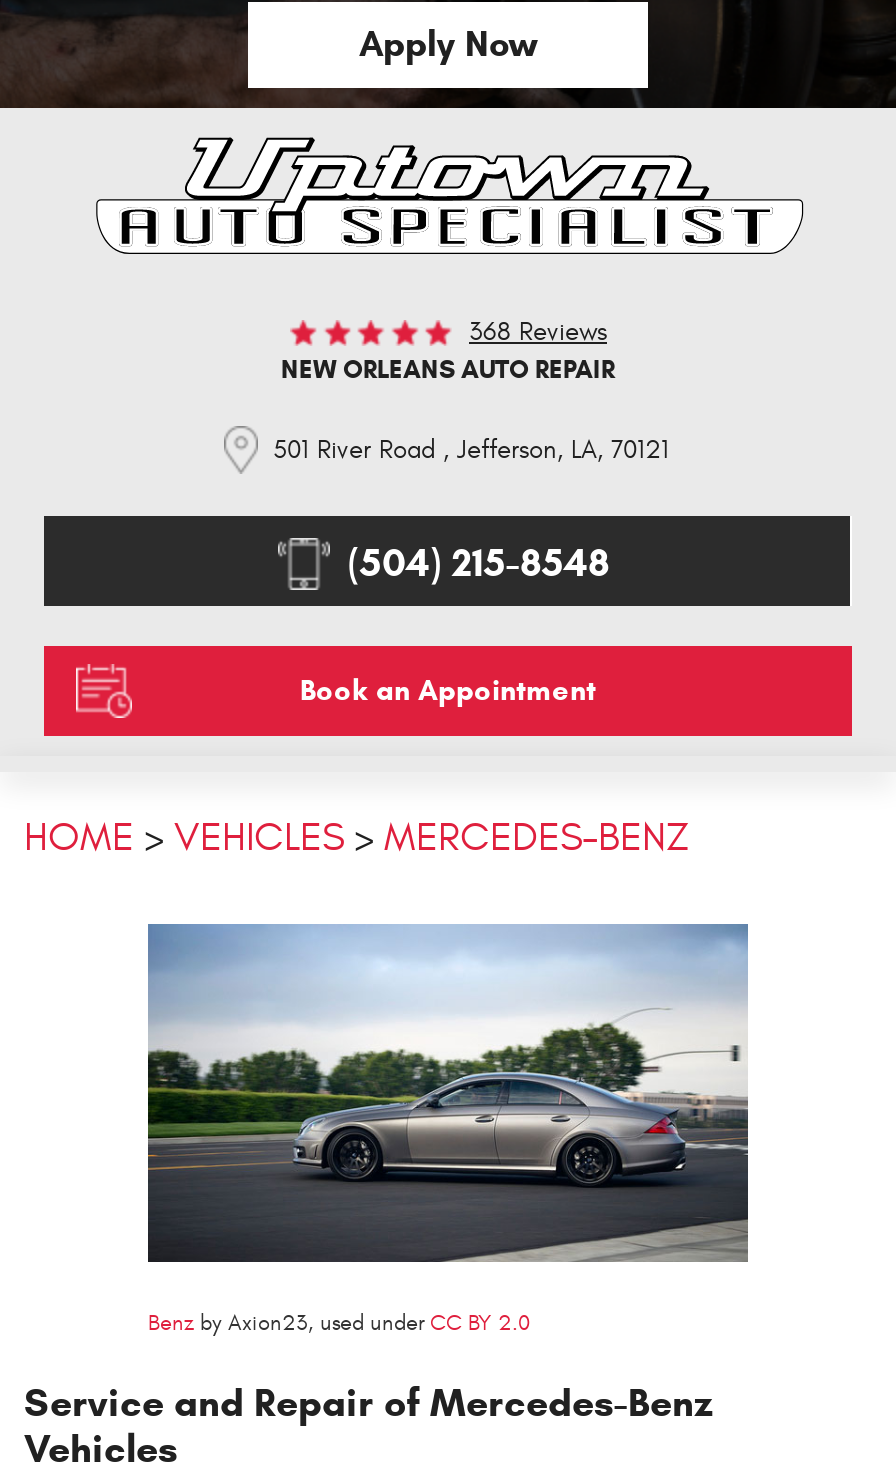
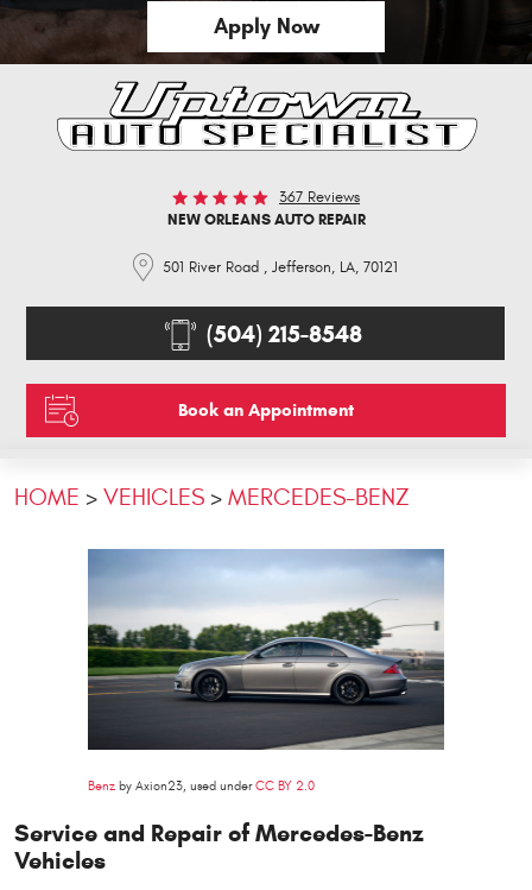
- 368 Reviews
+ 367 Reviews
